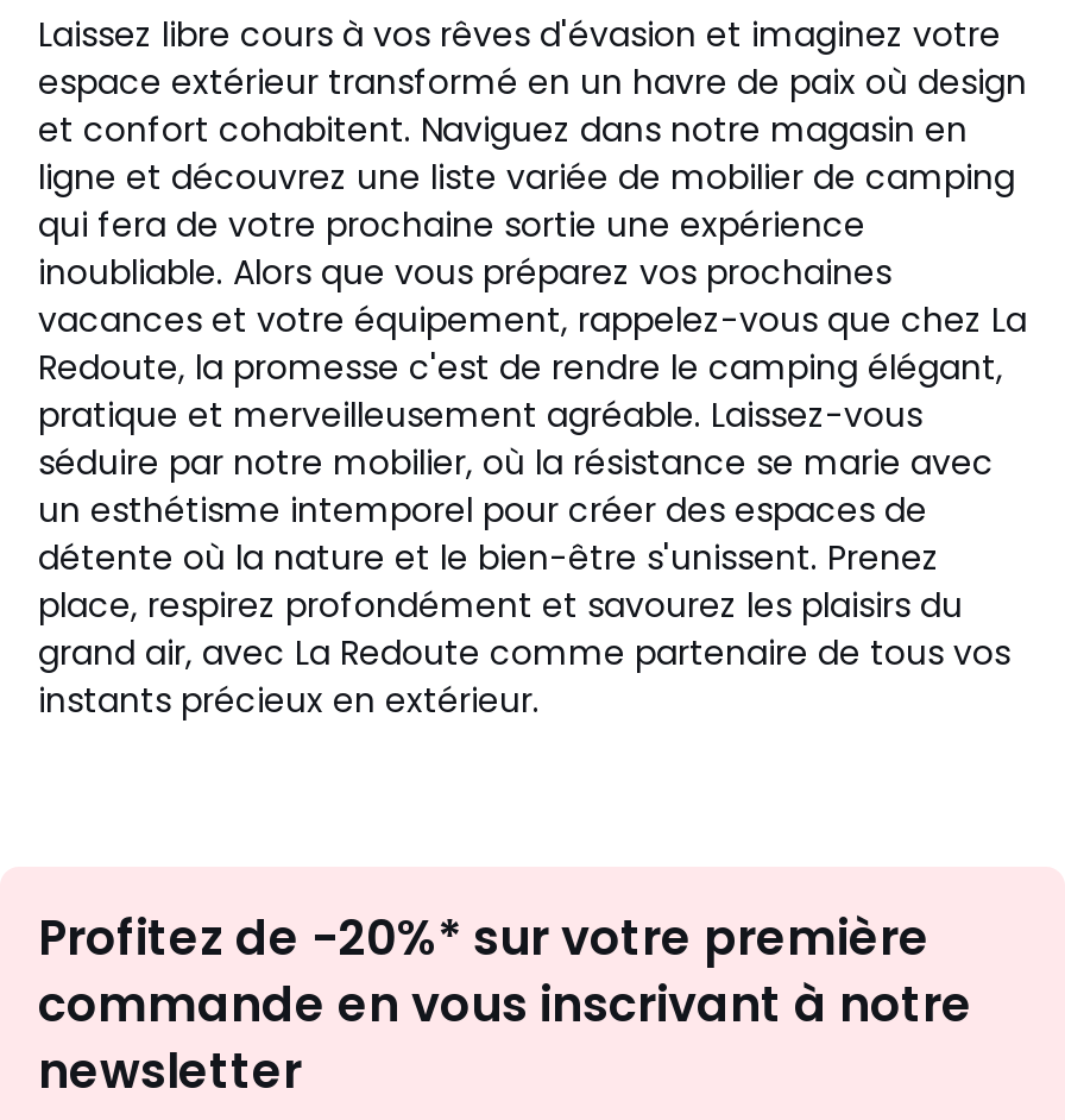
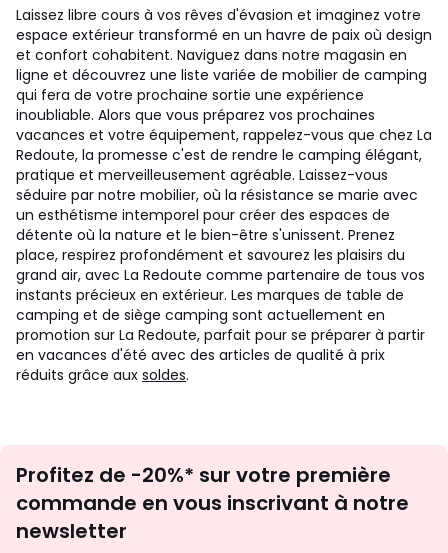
- instants précieux en extérieur.
+ instants précieux en extérieur. Les marques de table de
+ camping et de siège camping sont actuellement en
+ promotion sur La Redoute, parfait pour se préparer à partir
+ en vacances d'été avec des articles de qualité à prix
+ réduits grâce aux soldes.
